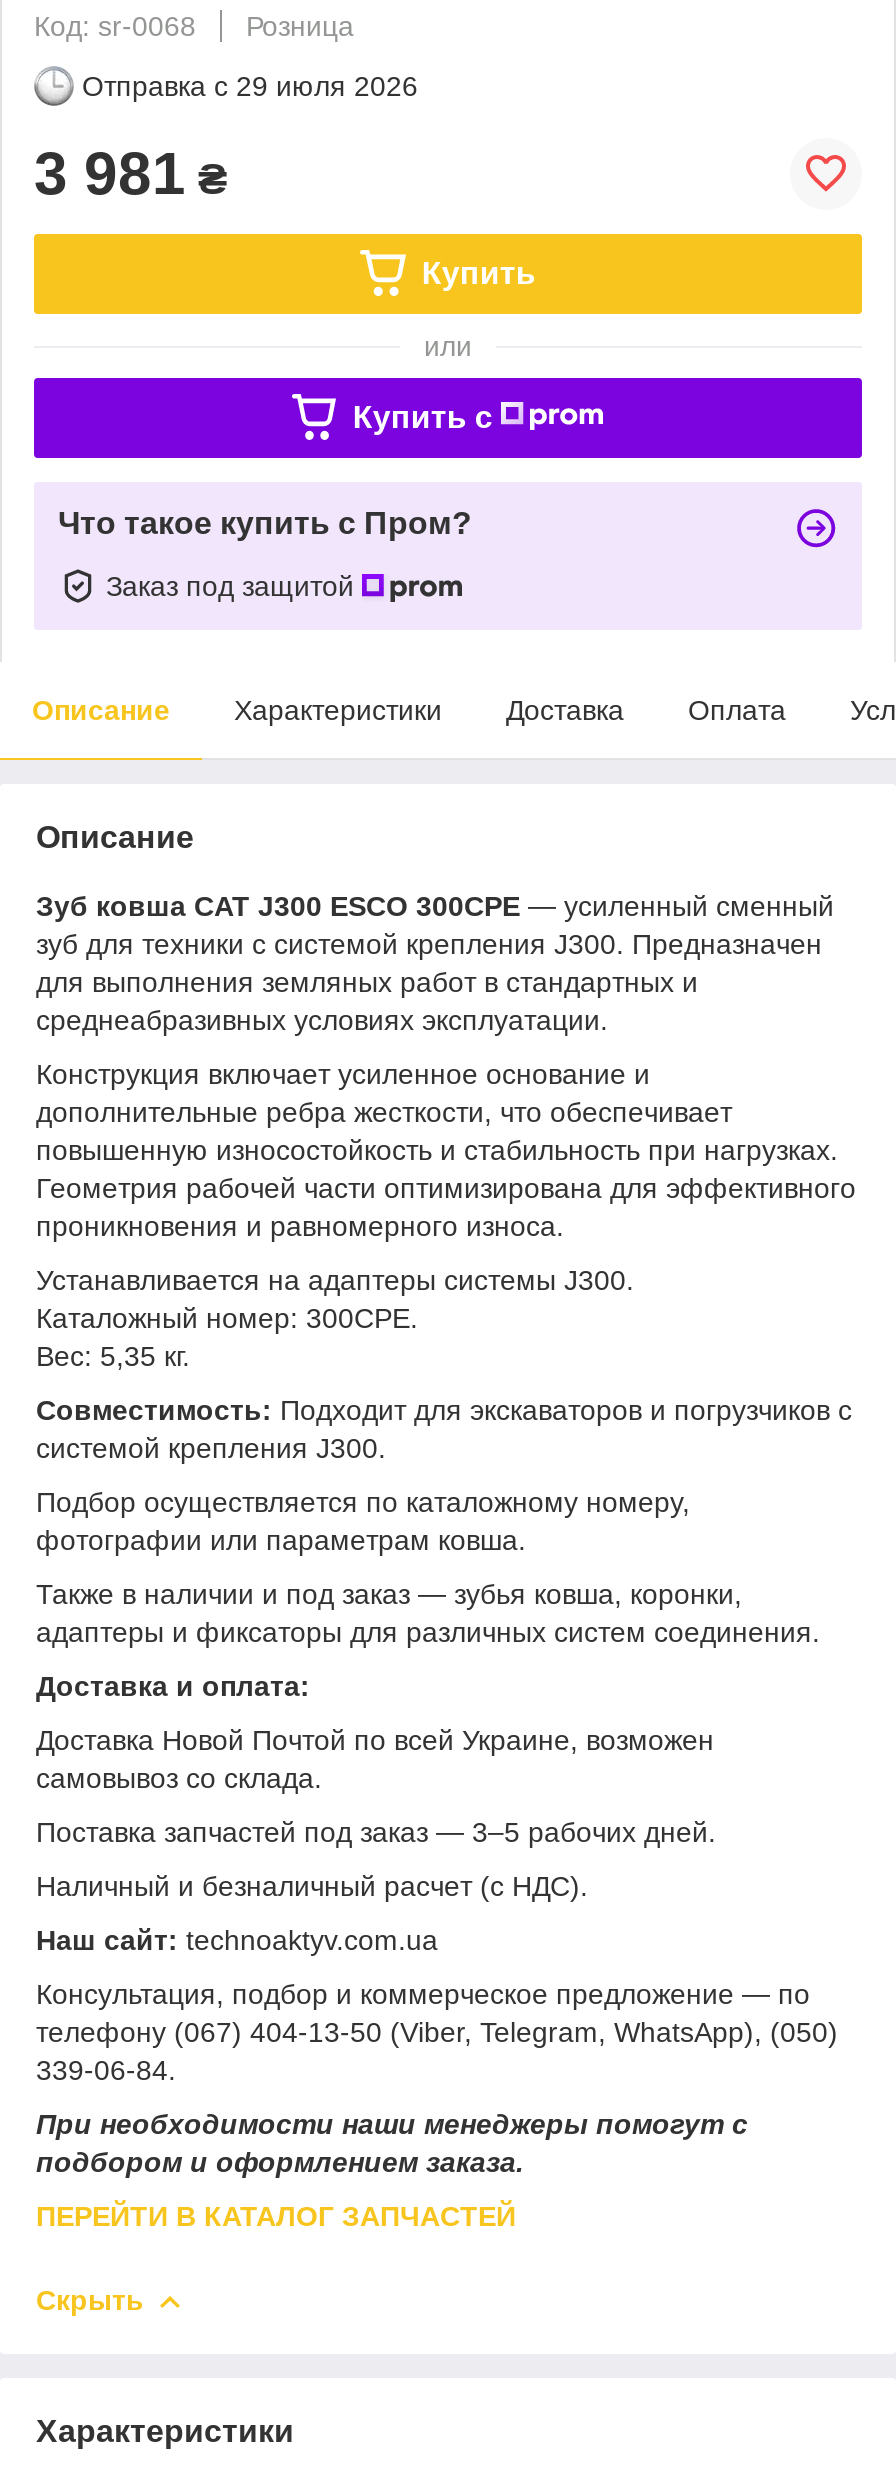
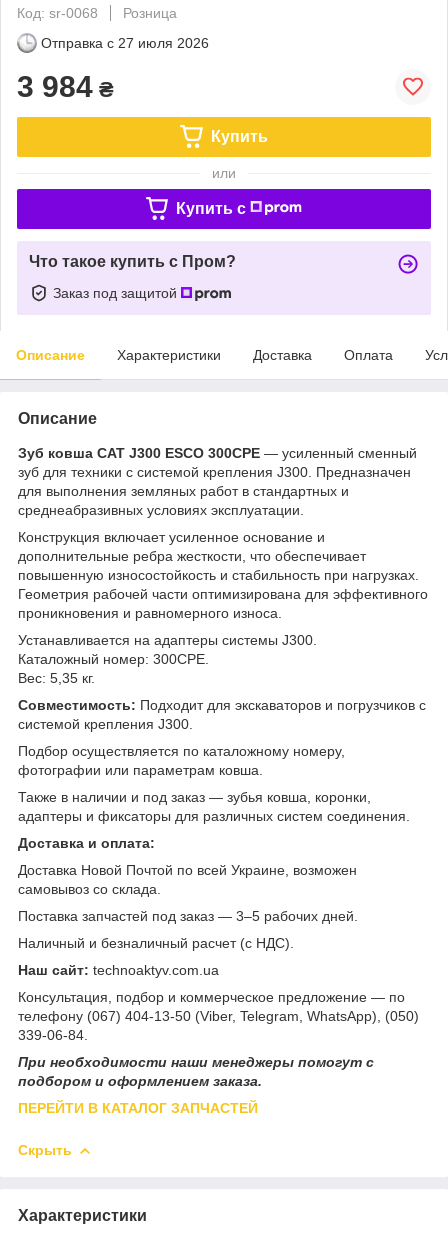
- Отправка с 29 июля 2026
+ Отправка с 27 июля 2026

- 3 981 ₴
+ 3 984 ₴
